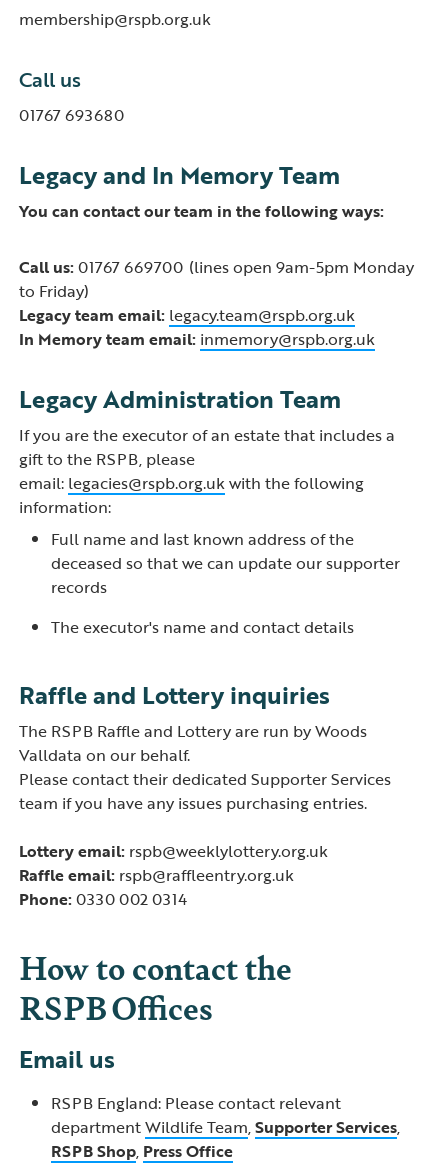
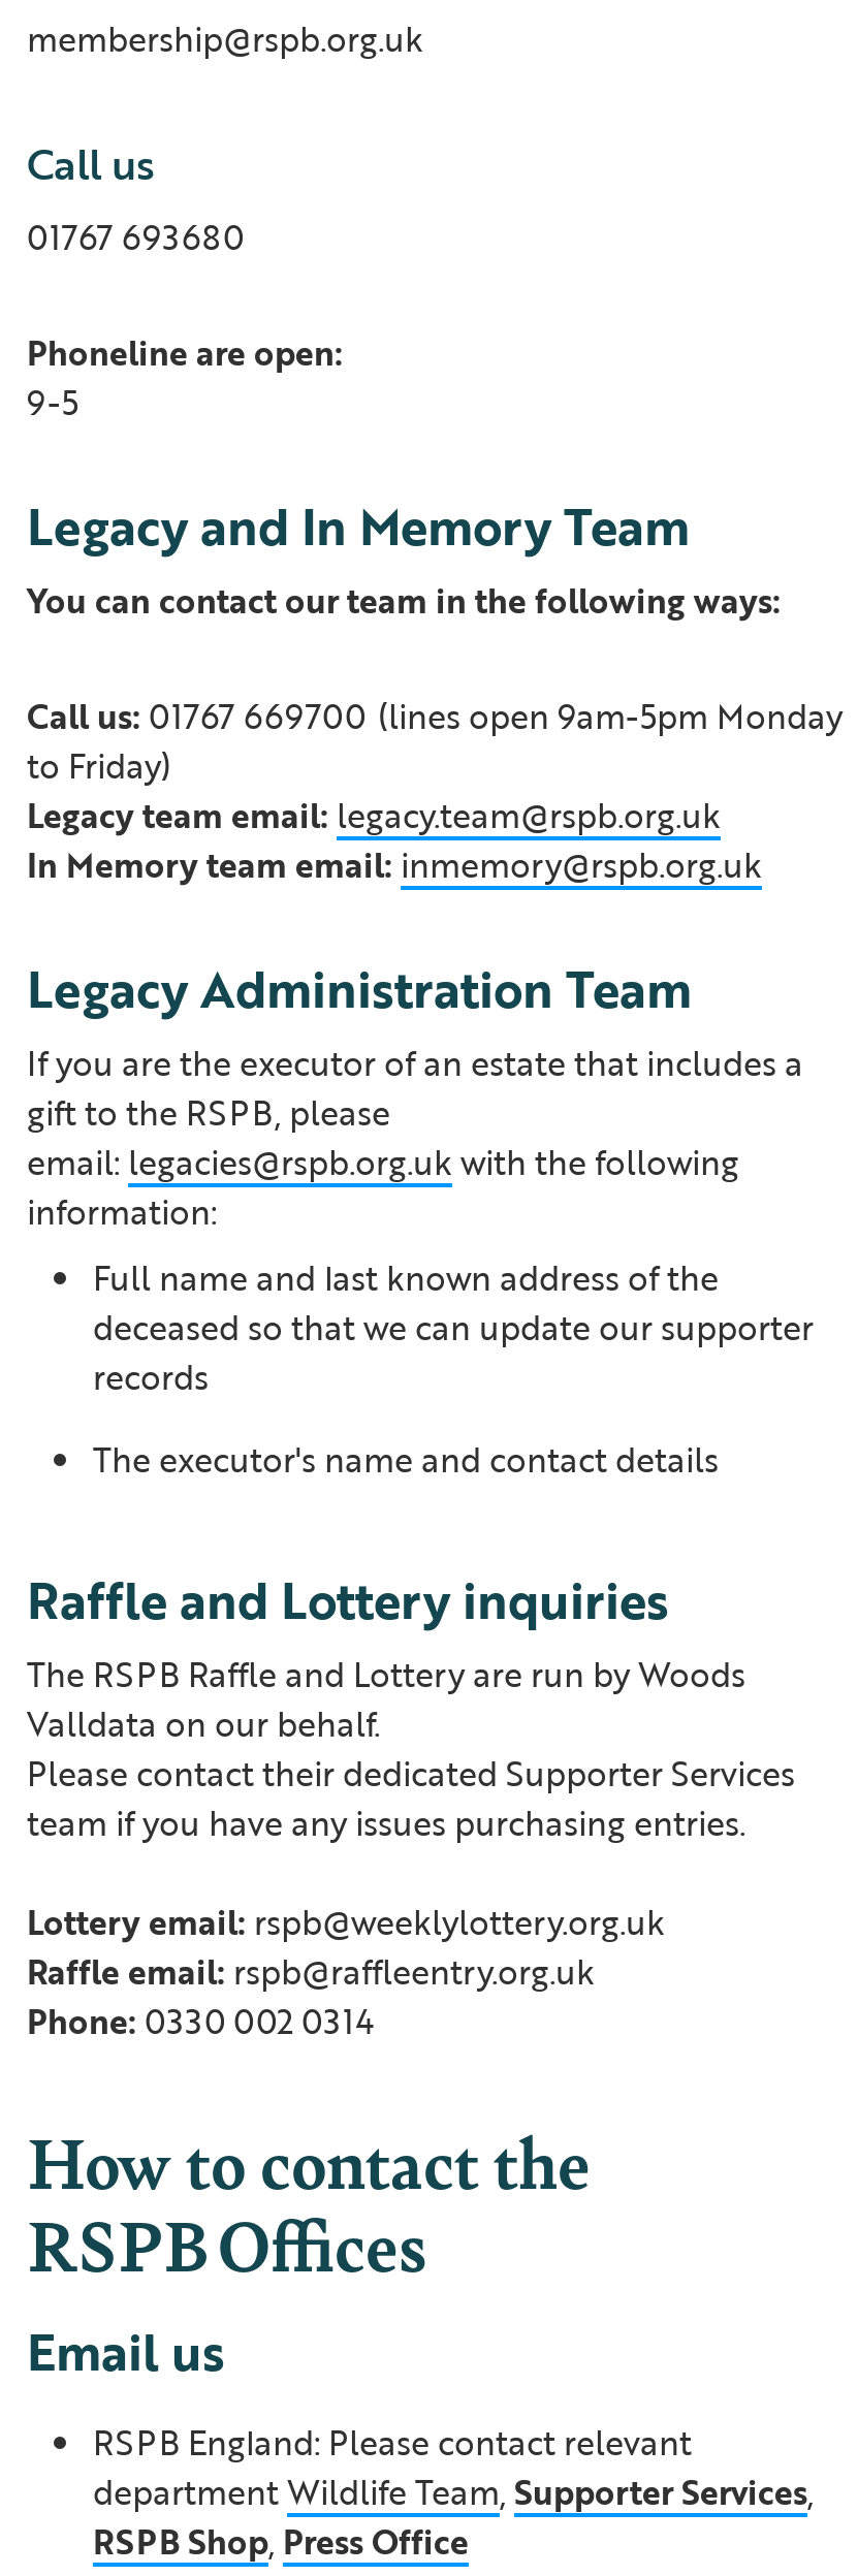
+ Phoneline are open:
+ 9-5
